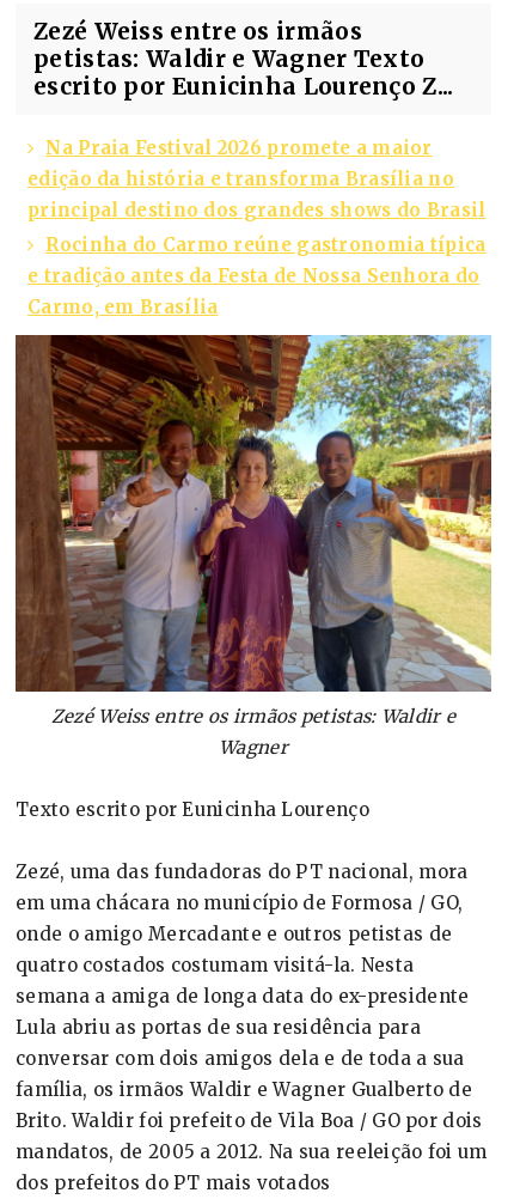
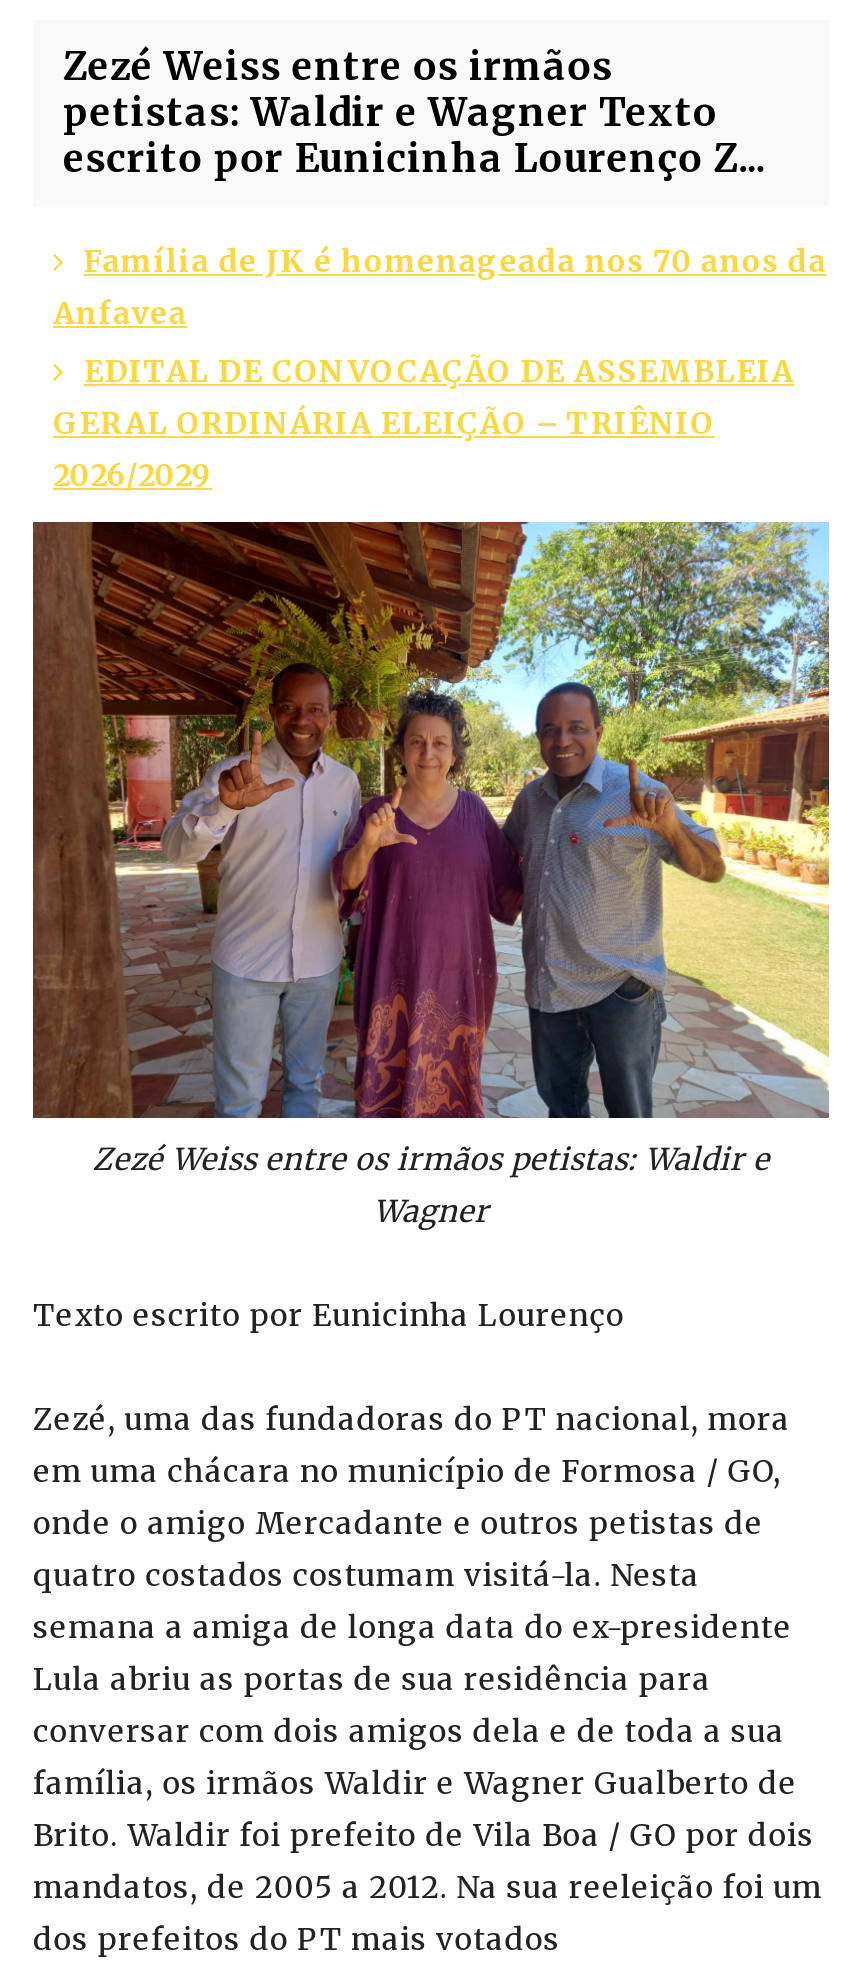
- Na Praia Festival 2026 promete a maior
- edição da história e transforma Brasília no
- principal destino dos grandes shows do Brasil
+ Família de JK é homenageada nos 70 anos da
+ Anfavea

- Rocinha do Carmo reúne gastronomia típica
- e tradição antes da Festa de Nossa Senhora do
- Carmo, em Brasília
+ EDITAL DE CONVOCAÇÃO DE ASSEMBLEIA
+ GERAL ORDINÁRIA ELEIÇÃO – TRIÊNIO
+ 2026/2029
